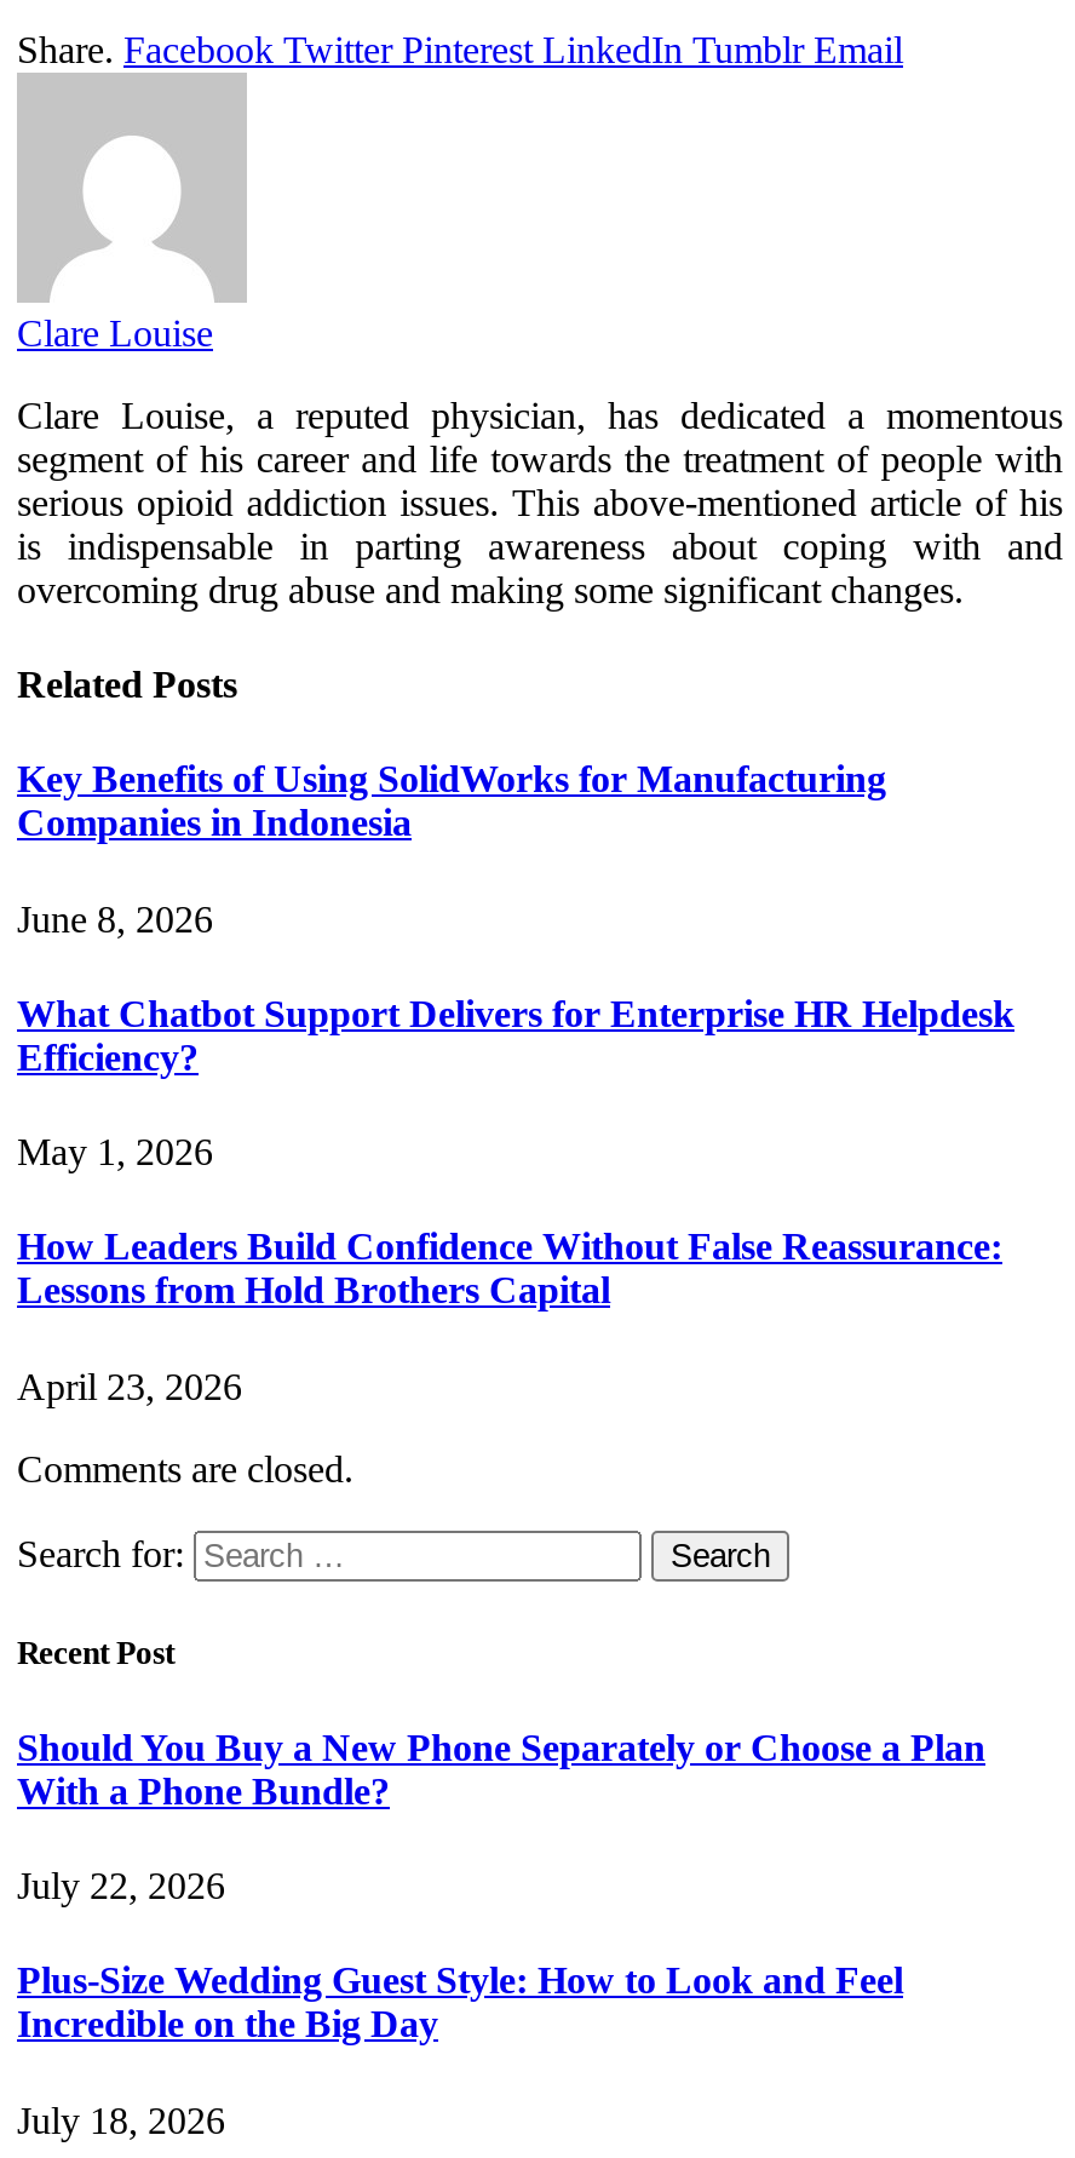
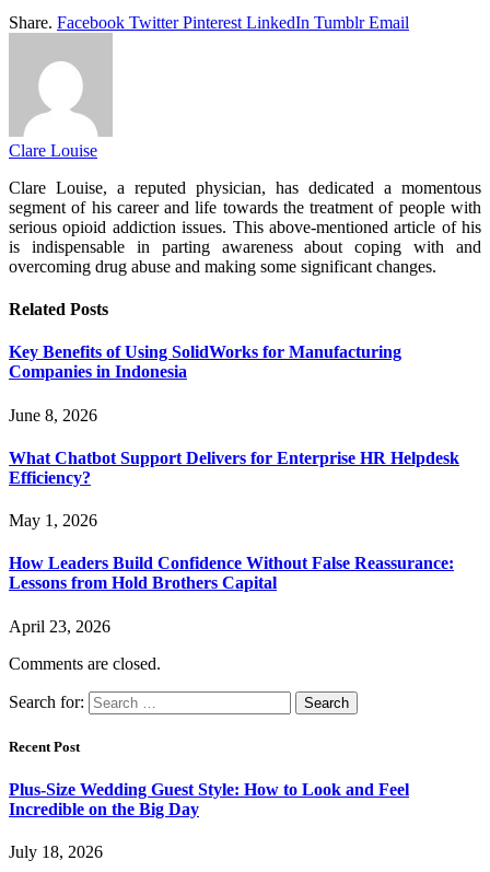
- Should You Buy a New Phone Separately or Choose a Plan
- With a Phone Bundle?
- July 22, 2026
